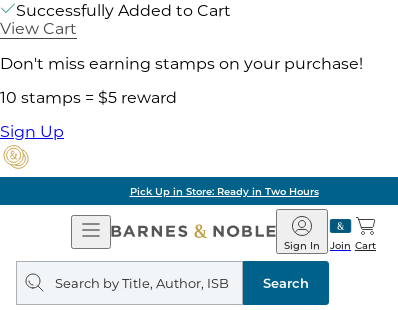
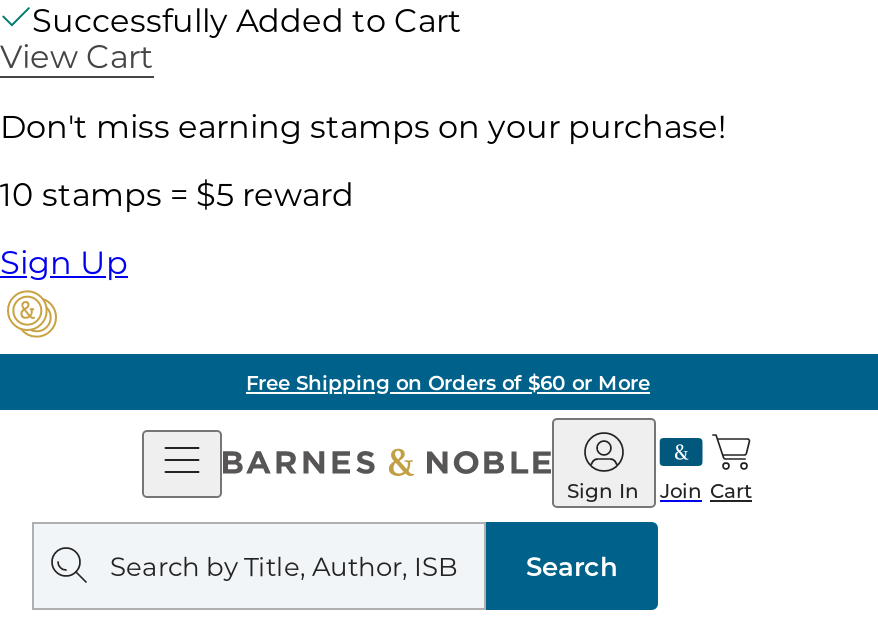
- Pick Up in Store: Ready in Two Hours
+ Free Shipping on Orders of $60 or More
